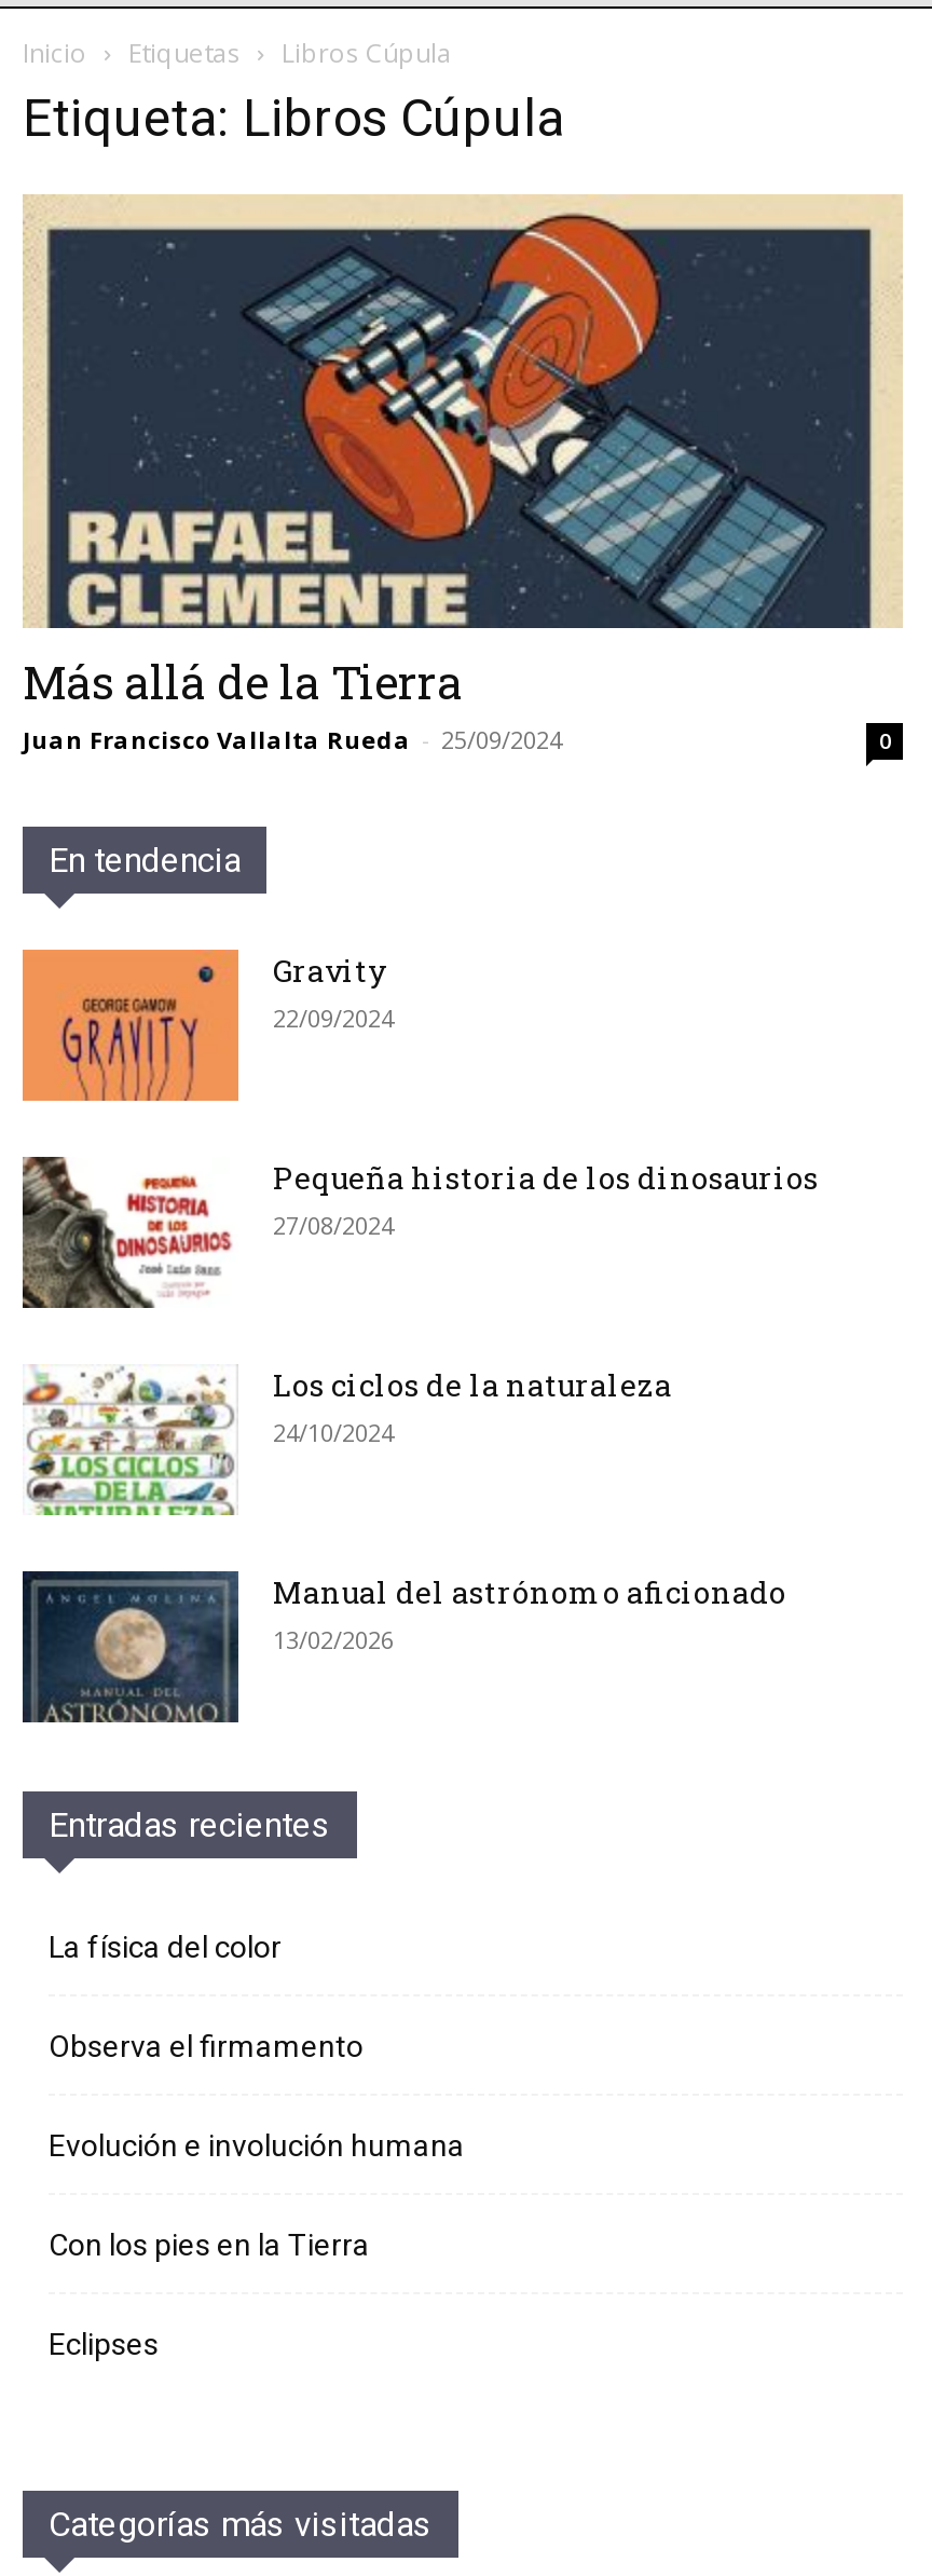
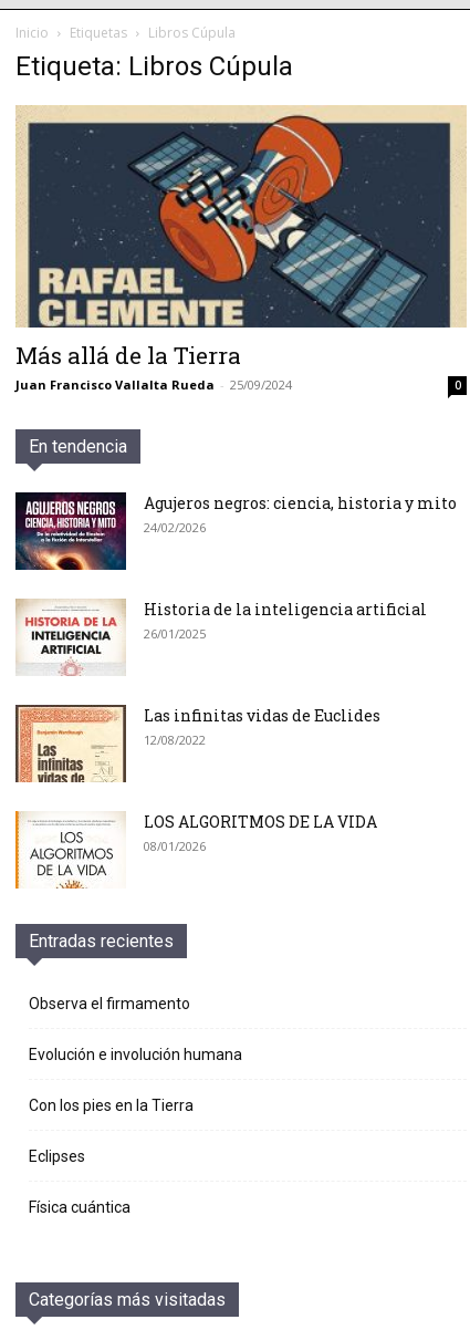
- [image]
- Gravity
- 22/09/2024
+ [image]
+ Agujeros negros: ciencia, historia y mito
+ 24/02/2026

- [image]
- Pequeña historia de los dinosaurios
- 27/08/2024
+ [image]
+ Historia de la inteligencia artificial
+ 26/01/2025

- [image]
- Los ciclos de la naturaleza
- 24/10/2024
+ [image]
+ Las infinitas vidas de Euclides
+ 12/08/2022

- [image]
- Manual del astrónomo aficionado
- 13/02/2026
+ [image]
+ LOS ALGORITMOS DE LA VIDA
+ 08/01/2026

- La física del color

moved up: Observa el firmamento | Evolución e involución humana | Con los pies en la Tierra | Eclipses

+ Física cuántica
